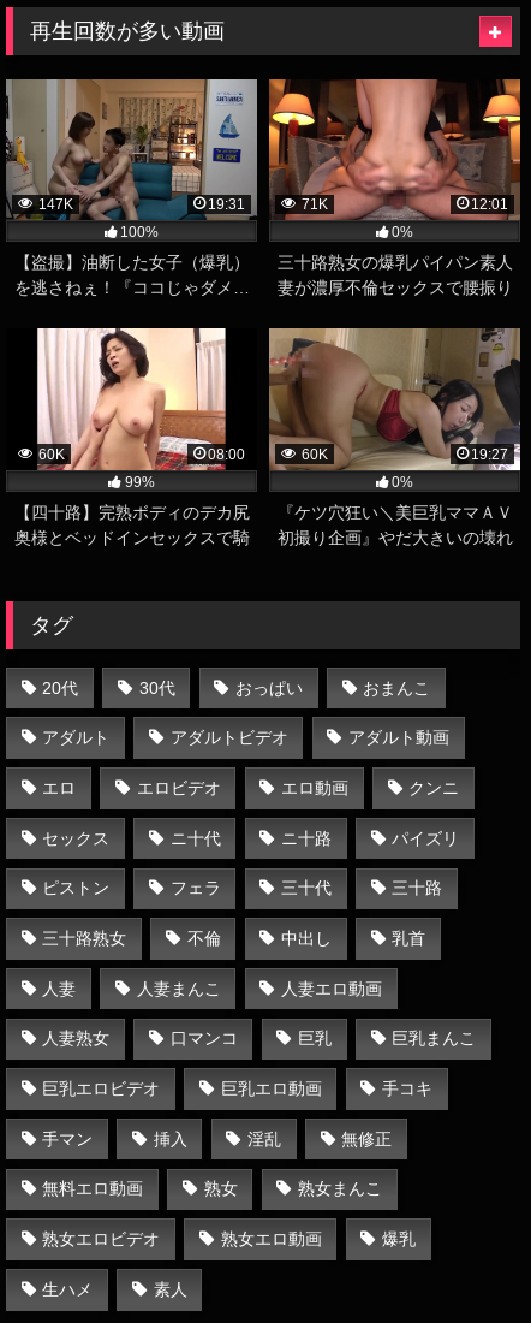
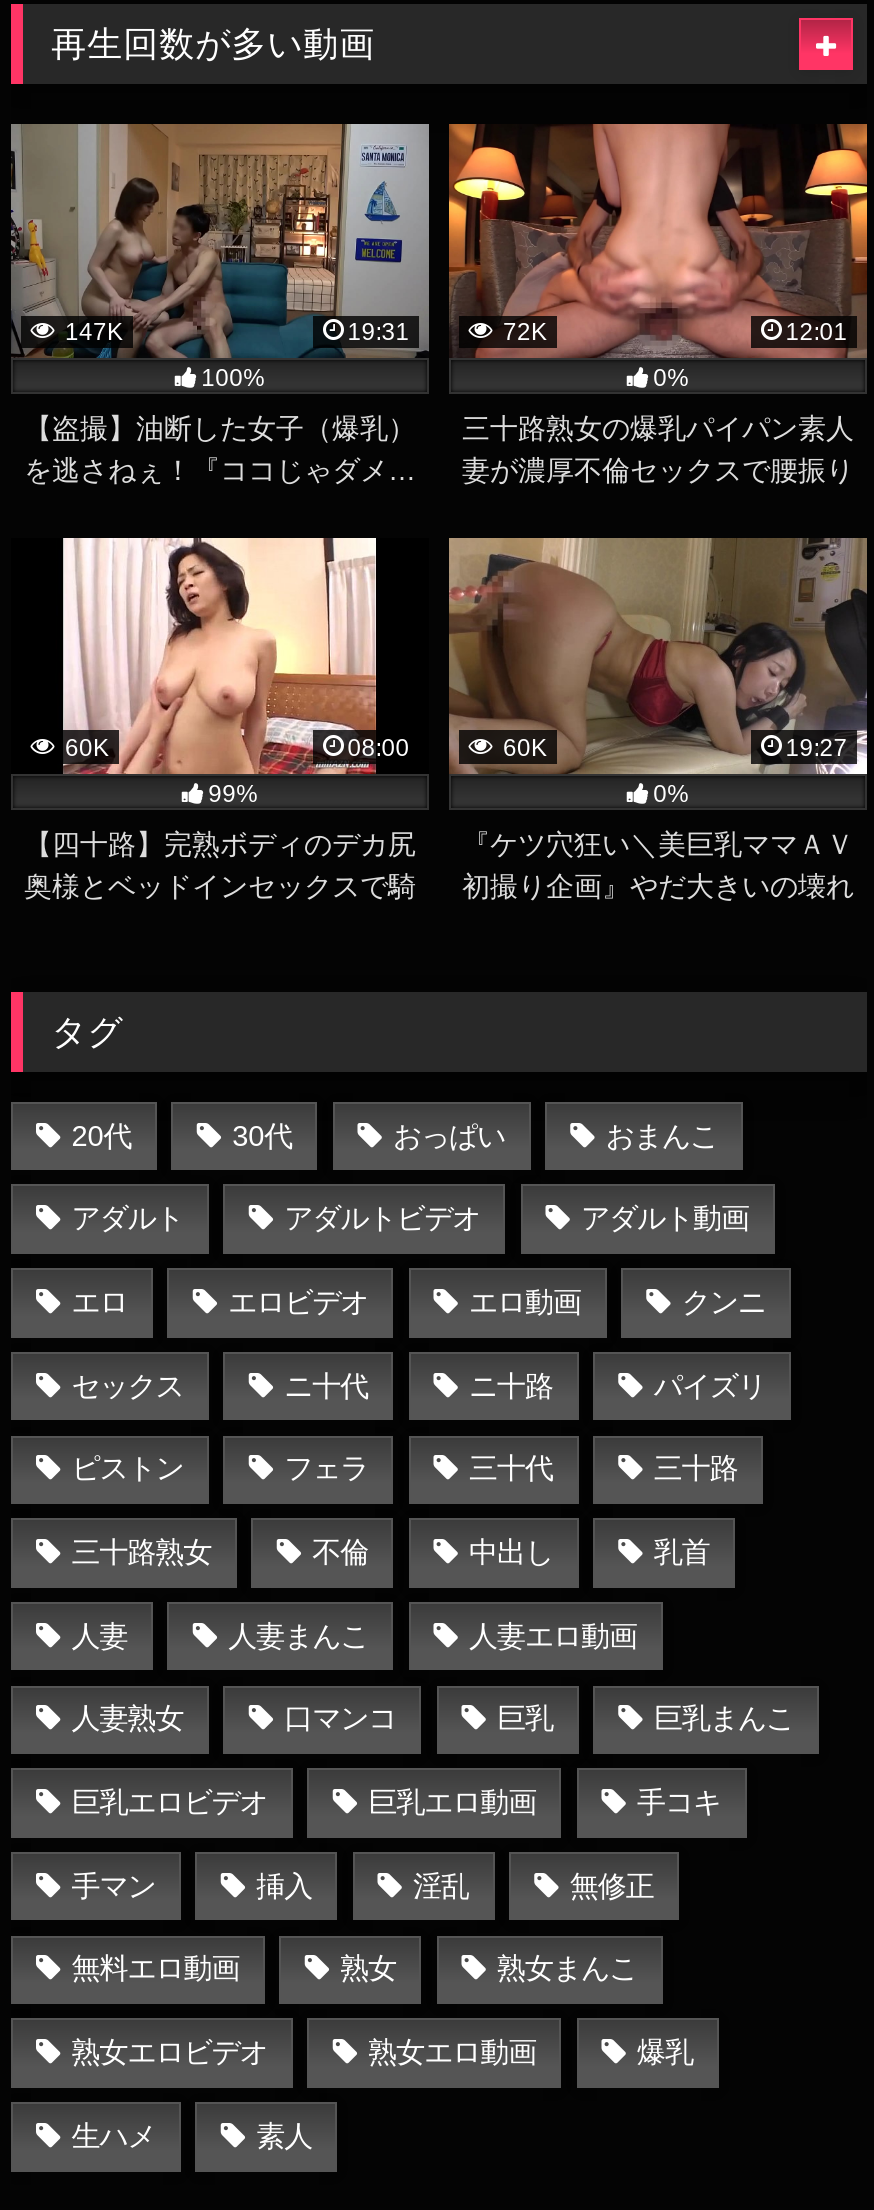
- 71K
+ 72K
